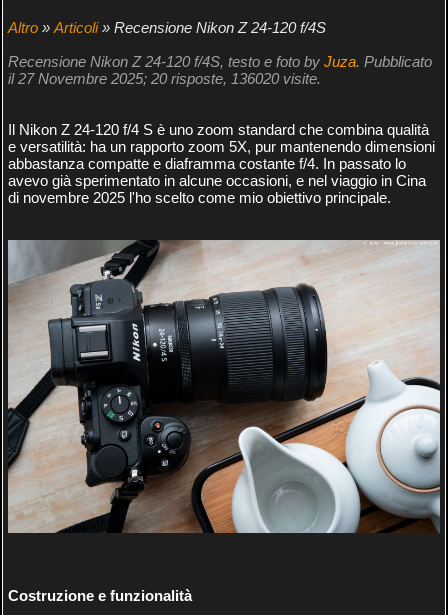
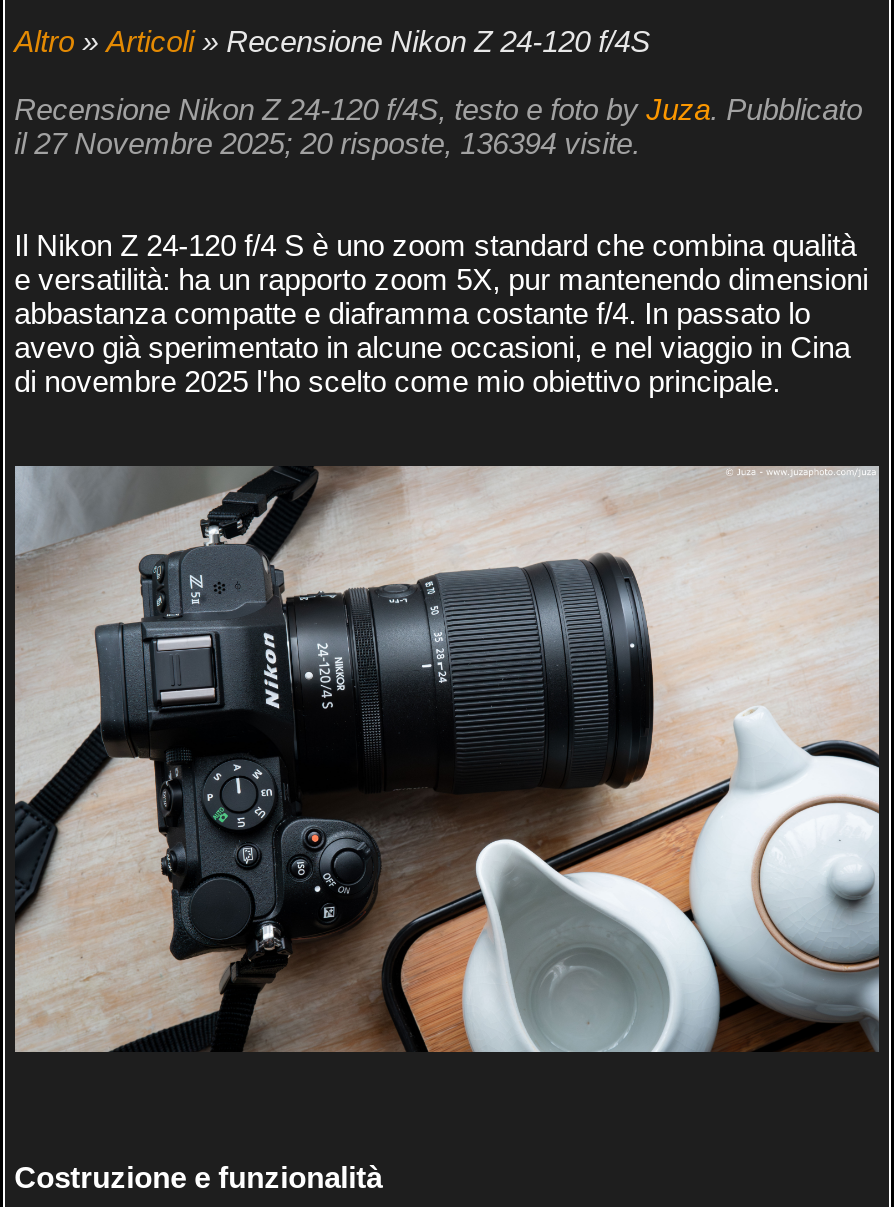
- il 27 Novembre 2025; 20 risposte, 136020 visite.
+ il 27 Novembre 2025; 20 risposte, 136394 visite.
